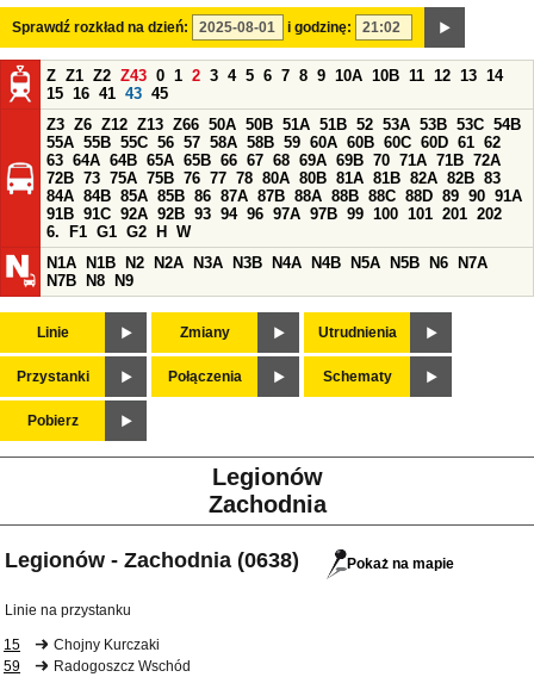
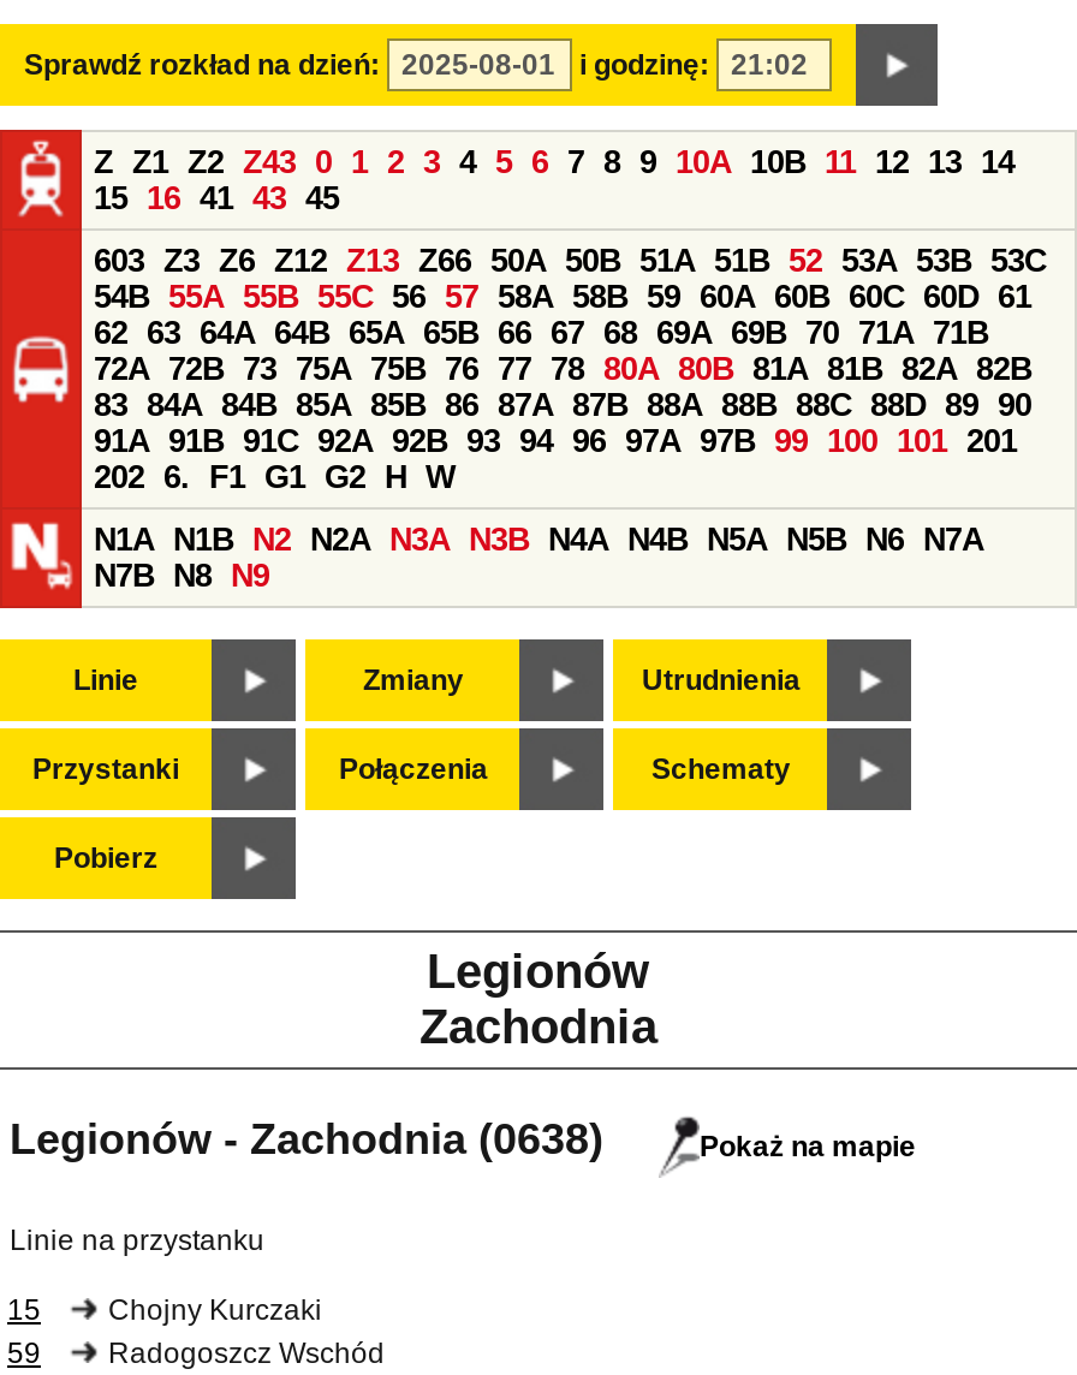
- Z3 Z6 Z12 Z13 Z66 50A 50B 51A 51B 52 53A 53B 53C 54B
- 55A 55B 55C 56 57 58A 58B 59 60A 60B 60C 60D 61 62
- 63 64A 64B 65A 65B 66 67 68 69A 69B 70 71A 71B 72A
- 72B 73 75A 75B 76 77 78 80A 80B 81A 81B 82A 82B 83
- 84A 84B 85A 85B 86 87A 87B 88A 88B 88C 88D 89 90 91A
- 91B 91C 92A 92B 93 94 96 97A 97B 99 100 101 201 202
- 6. F1 G1 G2 H W
+ 603 Z3 Z6 Z12 Z13 Z66 50A 50B 51A 51B 52 53A 53B 53C
+ 54B 55A 55B 55C 56 57 58A 58B 59 60A 60B 60C 60D 61
+ 62 63 64A 64B 65A 65B 66 67 68 69A 69B 70 71A 71B
+ 72A 72B 73 75A 75B 76 77 78 80A 80B 81A 81B 82A 82B
+ 83 84A 84B 85A 85B 86 87A 87B 88A 88B 88C 88D 89 90
+ 91A 91B 91C 92A 92B 93 94 96 97A 97B 99 100 101 201
+ 202 6. F1 G1 G2 H W
